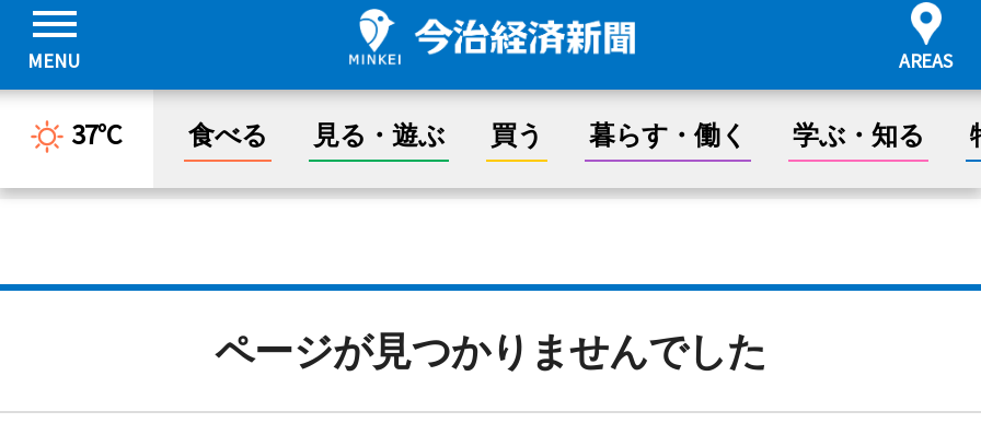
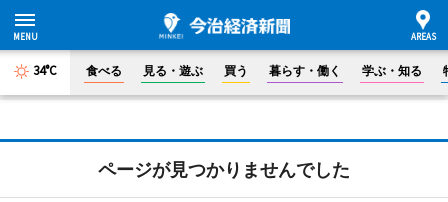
- 37°C
+ 34°C
